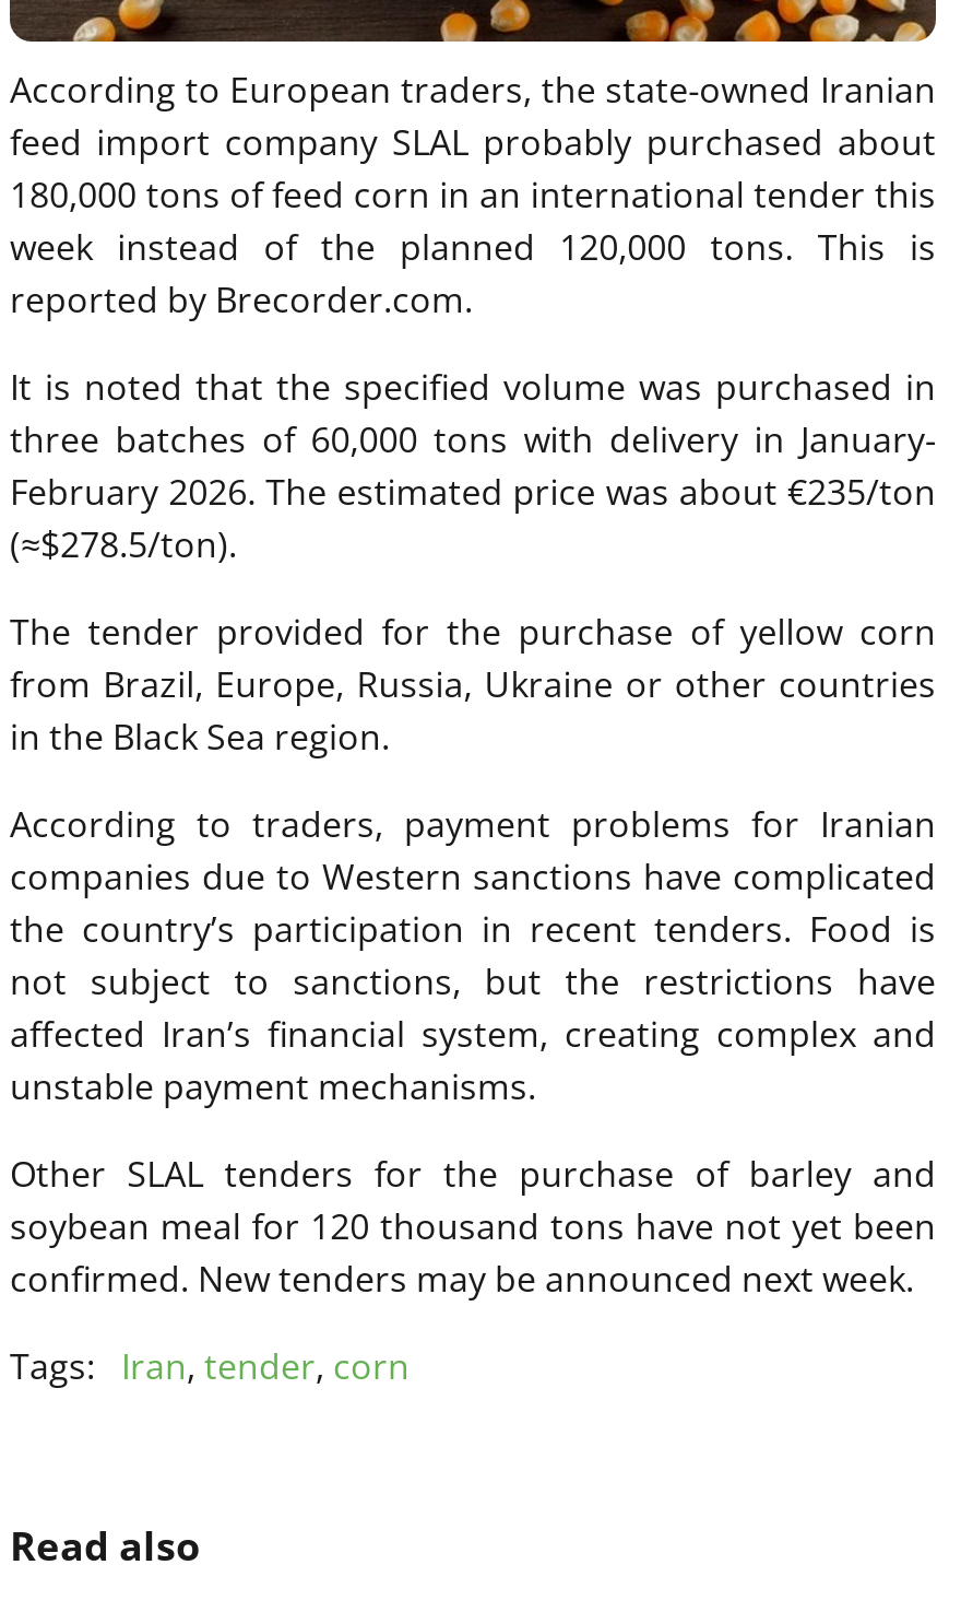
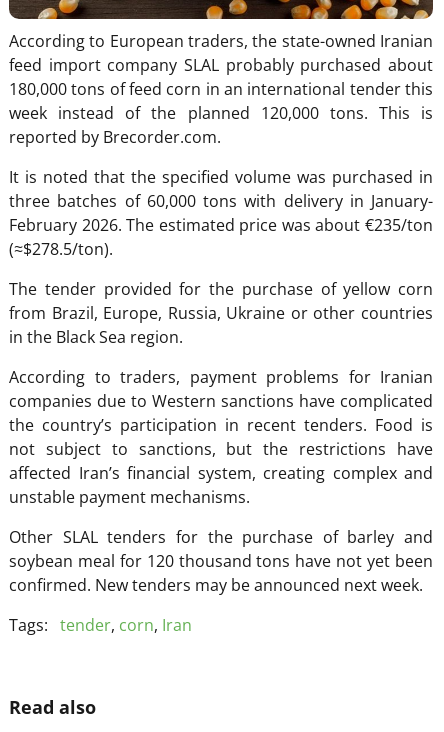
- Tags: Iran, tender, corn
+ Tags: tender, corn, Iran
